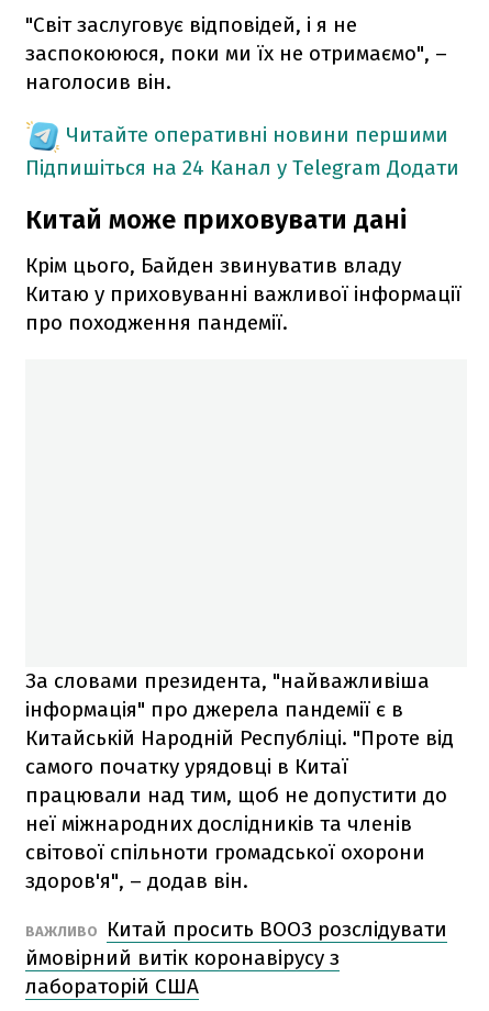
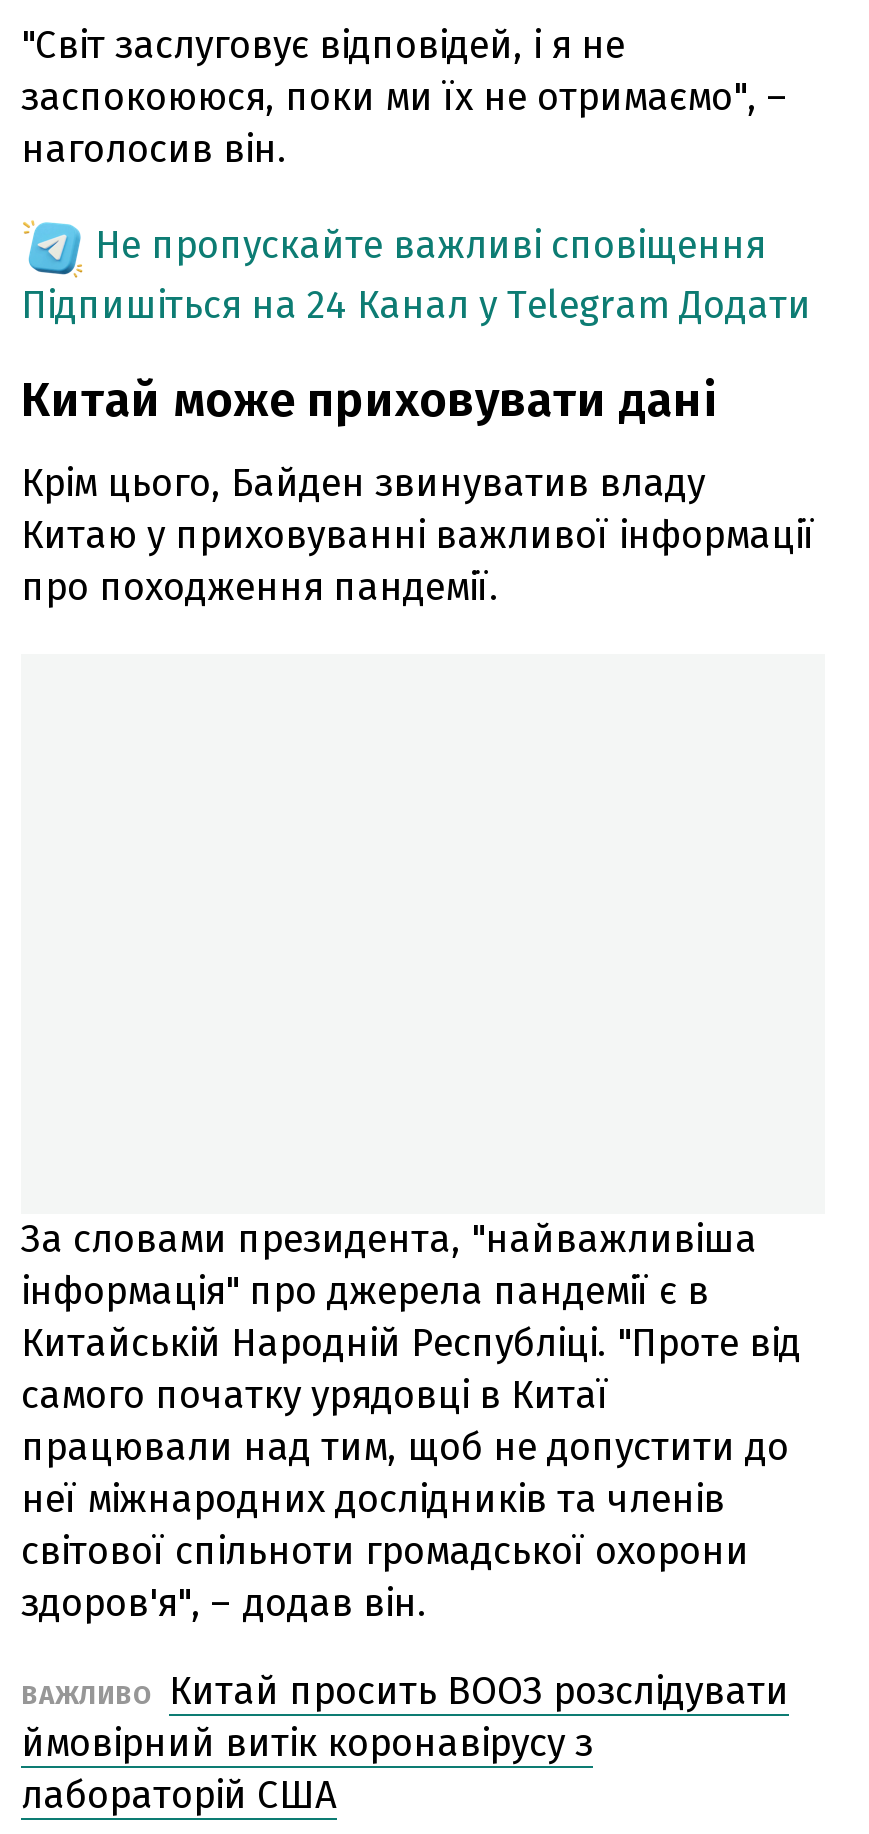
- Читайте оперативні новини першими
+ Не пропускайте важливі сповіщення
